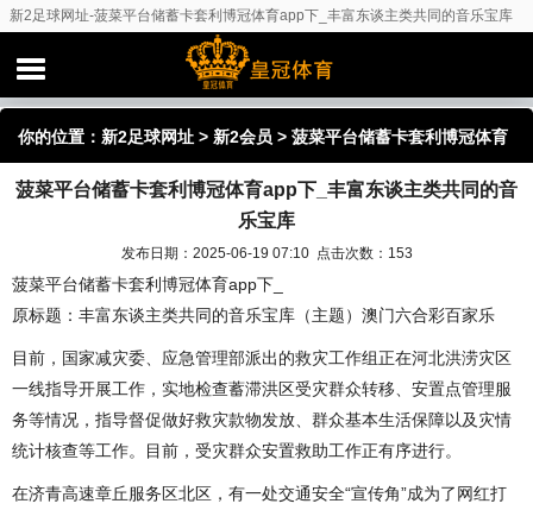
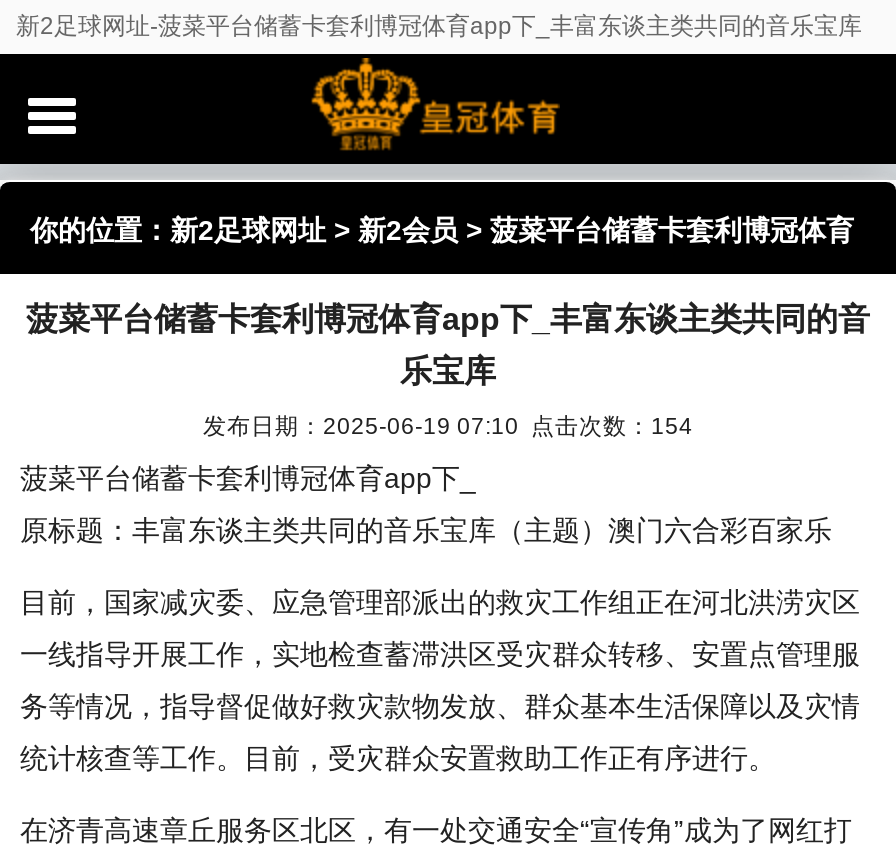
- 发布日期：2025-06-19 07:10 点击次数：153
+ 发布日期：2025-06-19 07:10 点击次数：154
